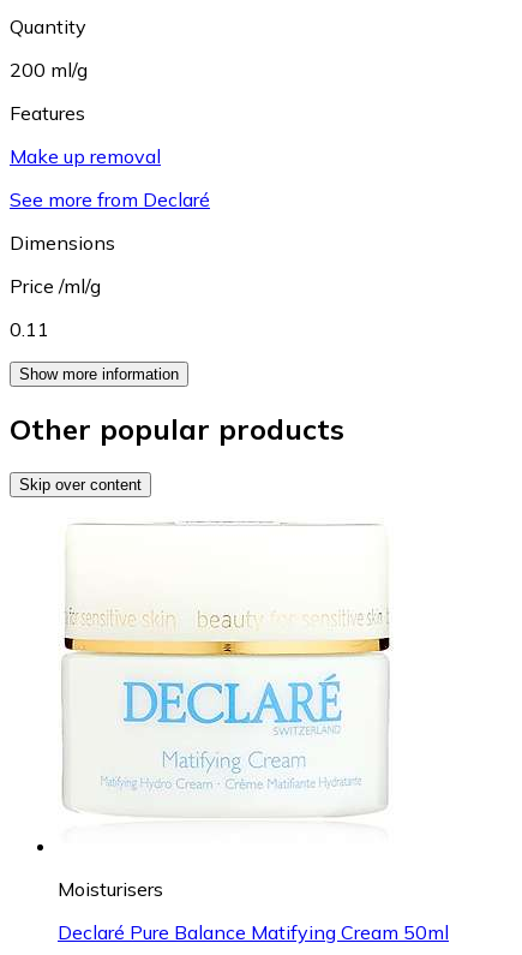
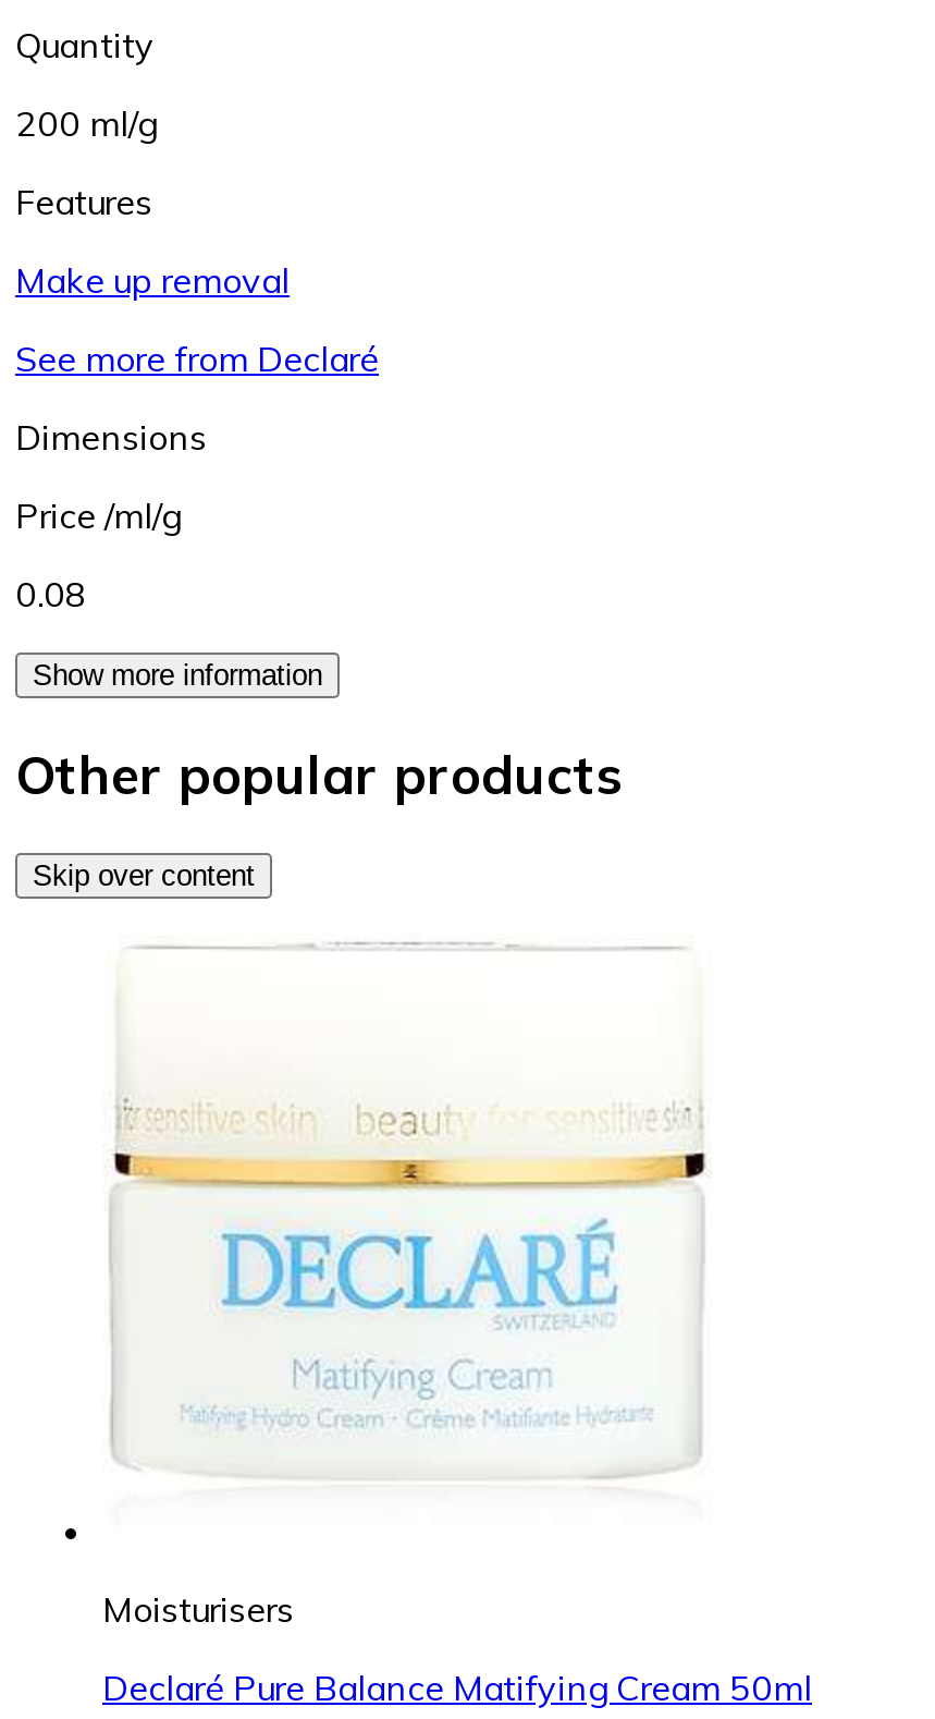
- 0.11
+ 0.08
